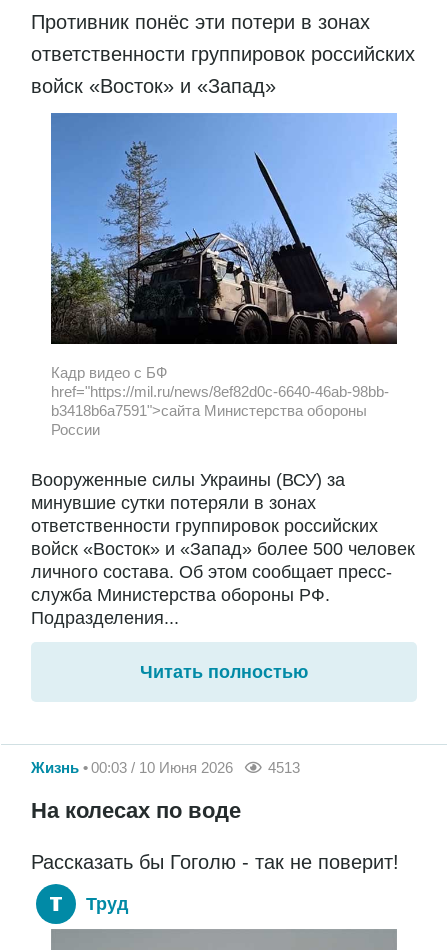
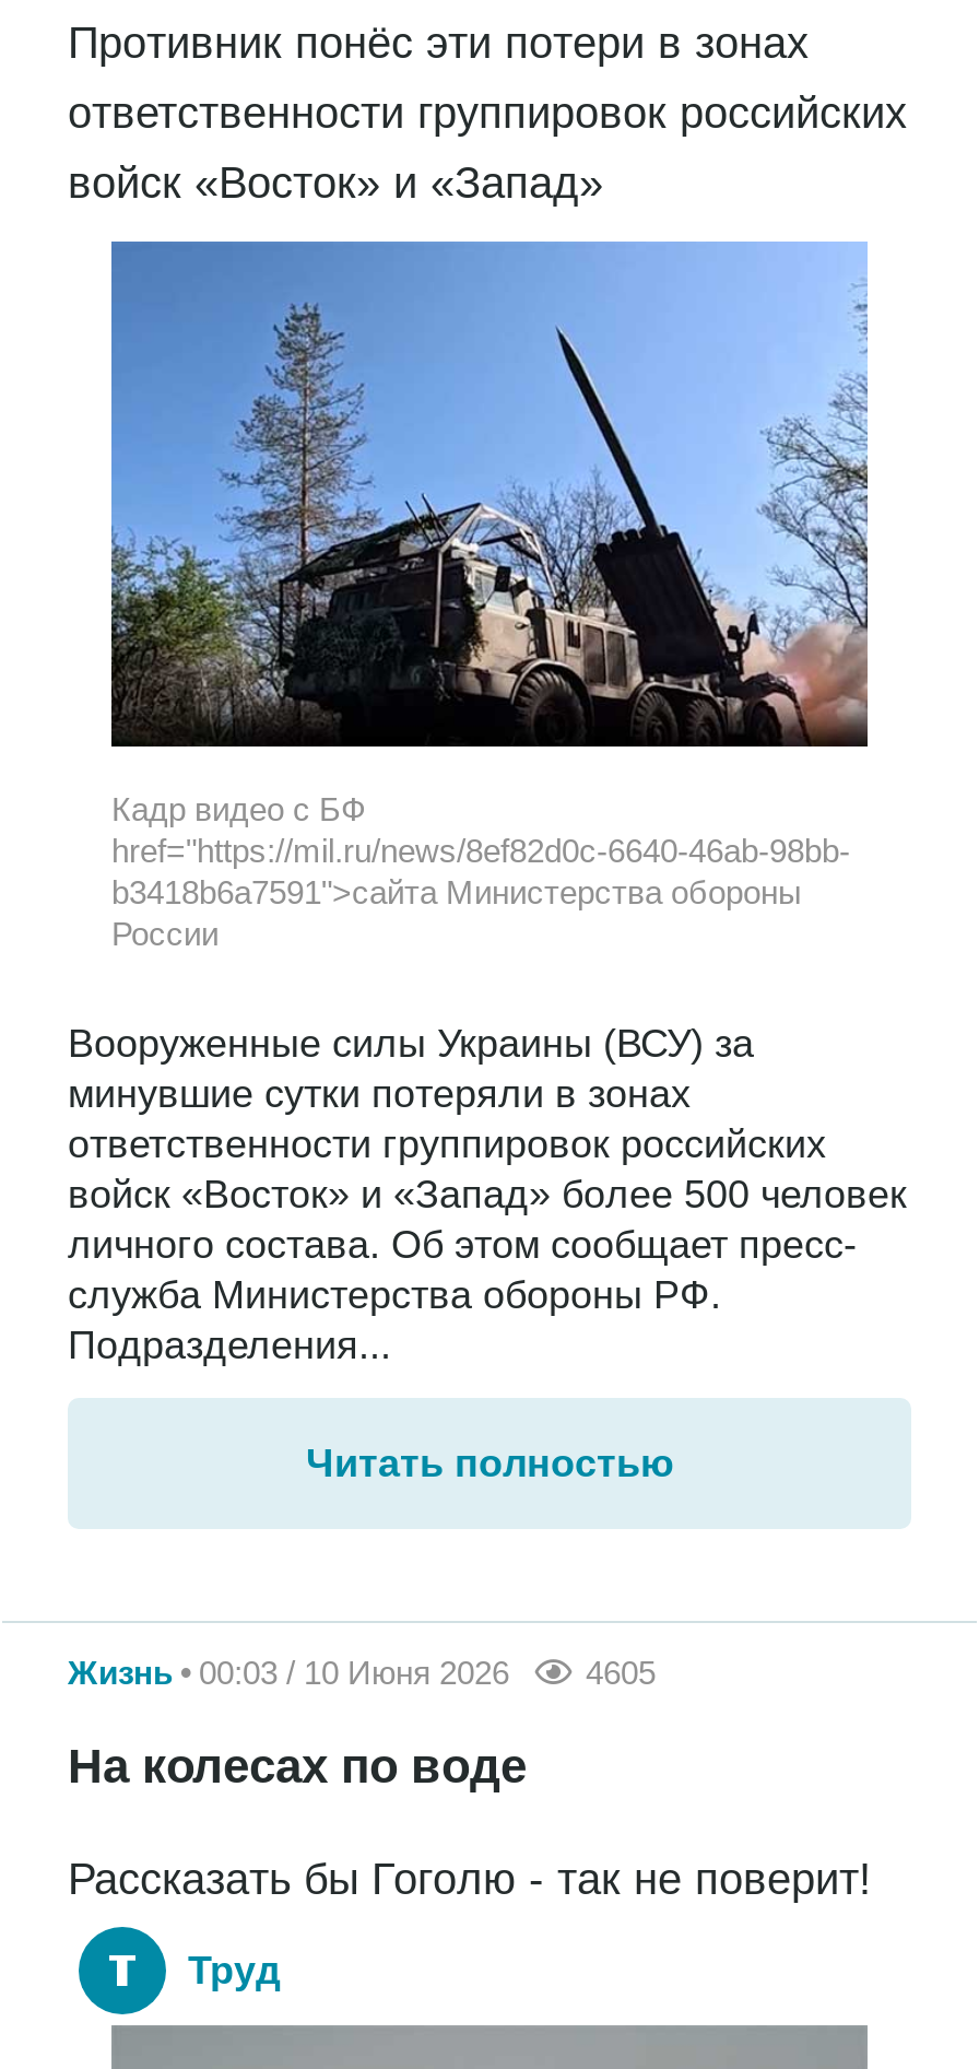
- 4513
+ 4605
